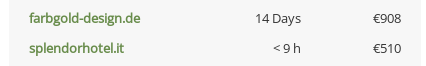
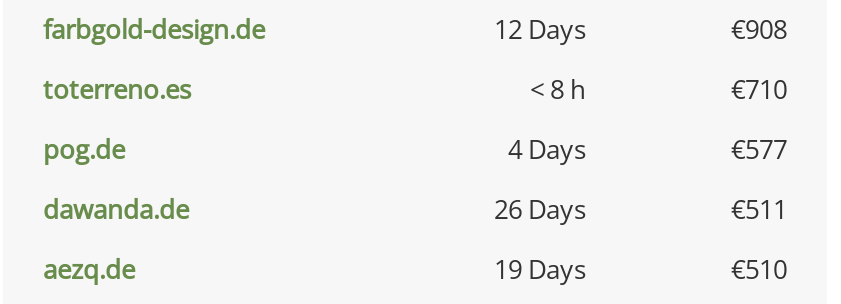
- 14 Days
+ 12 Days

- splendorhotel.it
- < 9 h
+ toterreno.es
+ < 8 h
+ €710
+ pog.de
+ 4 Days
+ €577
+ dawanda.de
+ 26 Days
+ €511
+ aezq.de
+ 19 Days
